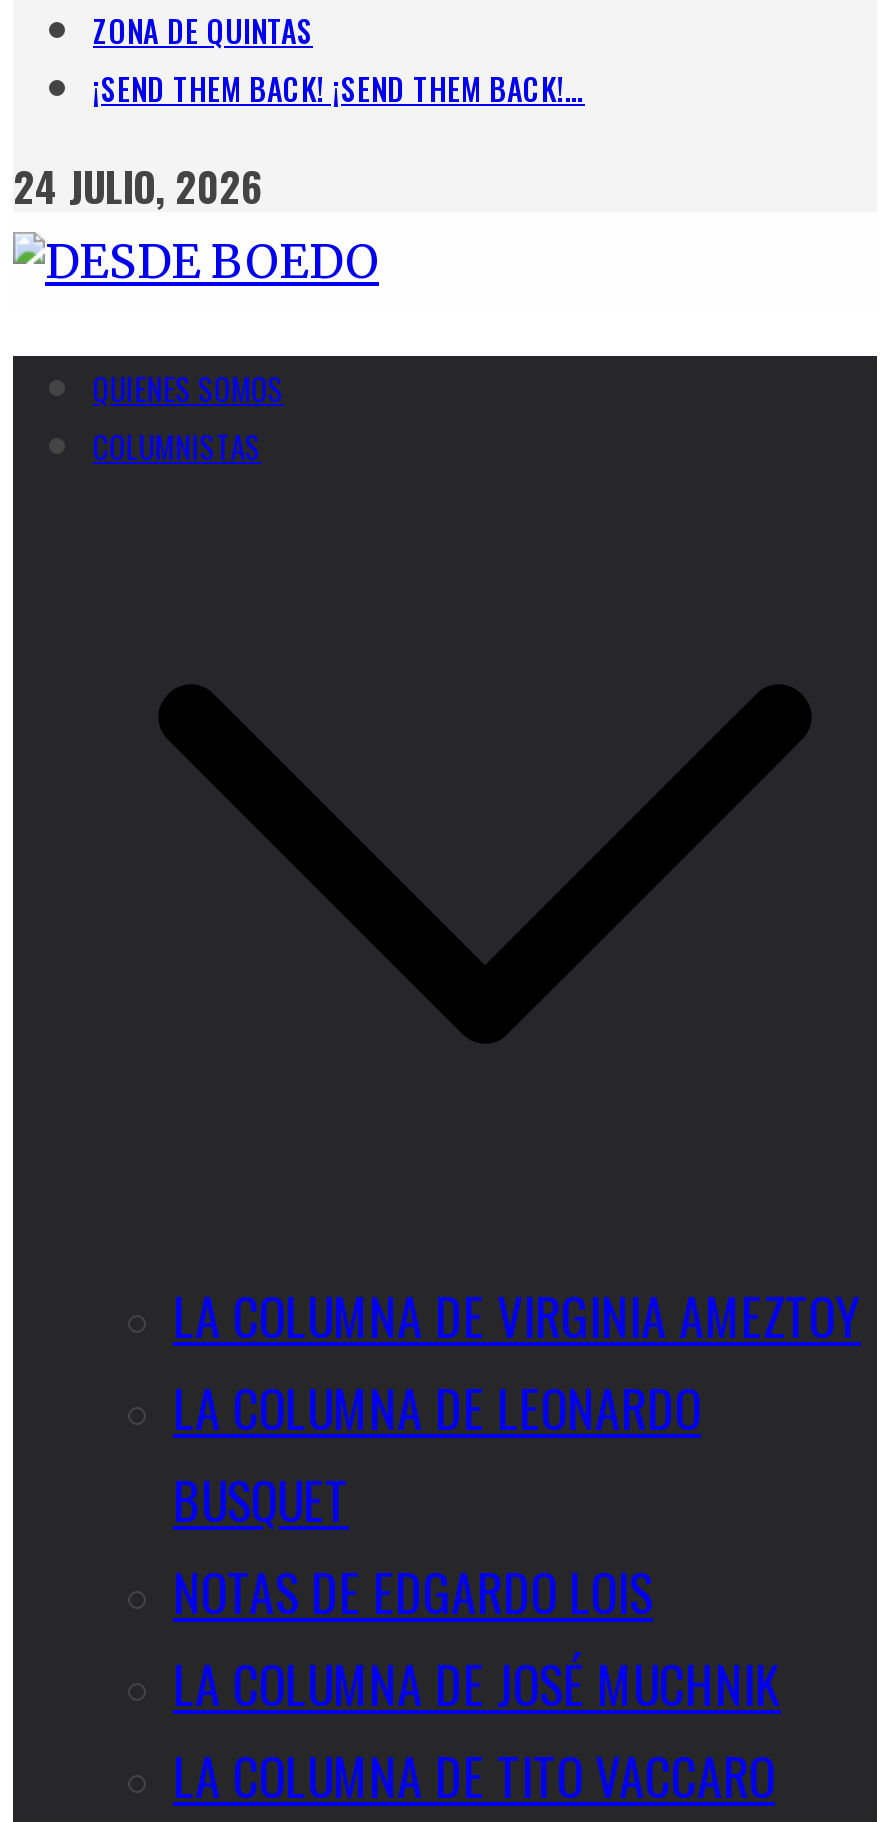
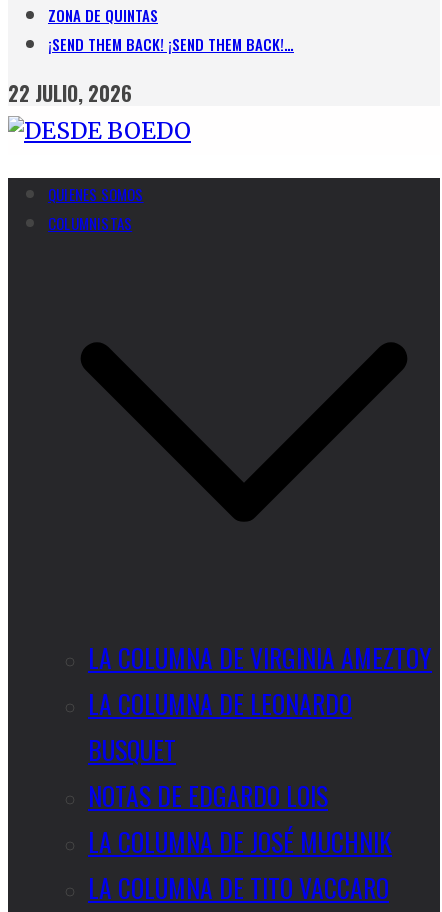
- 24 JULIO, 2026
+ 22 JULIO, 2026
